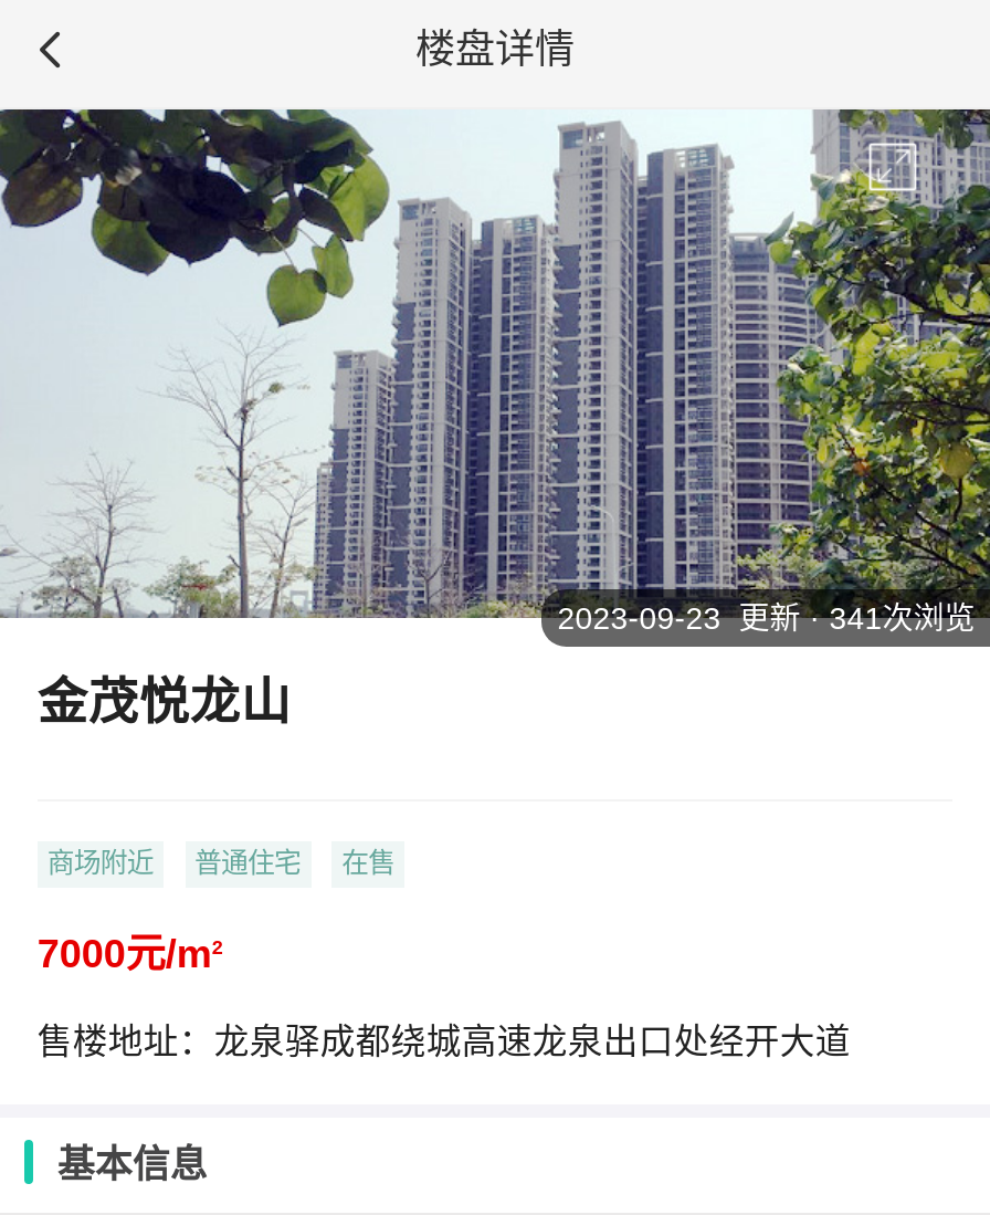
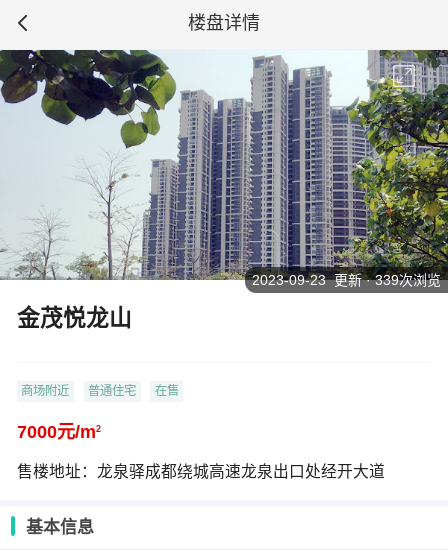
- 2023-09-23 更新 · 341次浏览
+ 2023-09-23 更新 · 339次浏览
